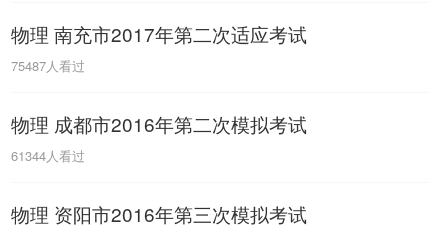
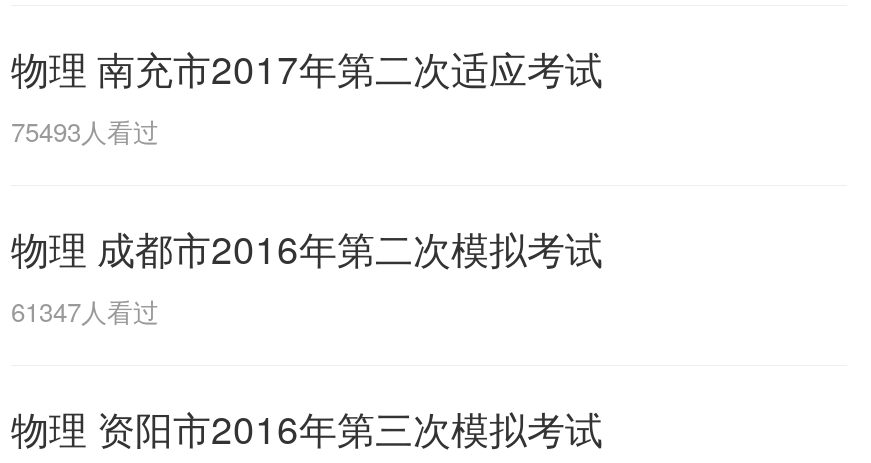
- 75487人看过
+ 75493人看过

- 61344人看过
+ 61347人看过
